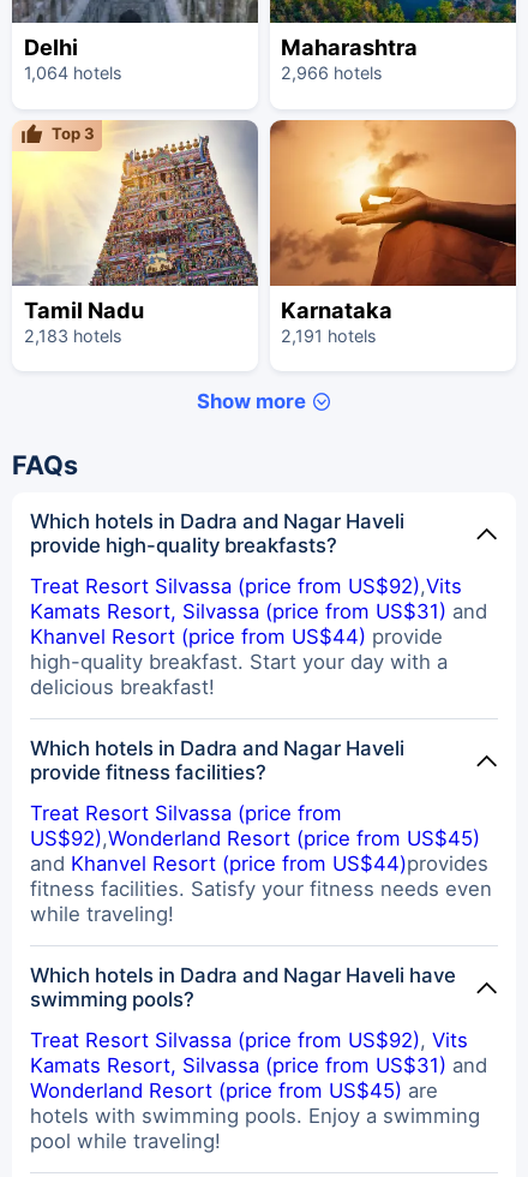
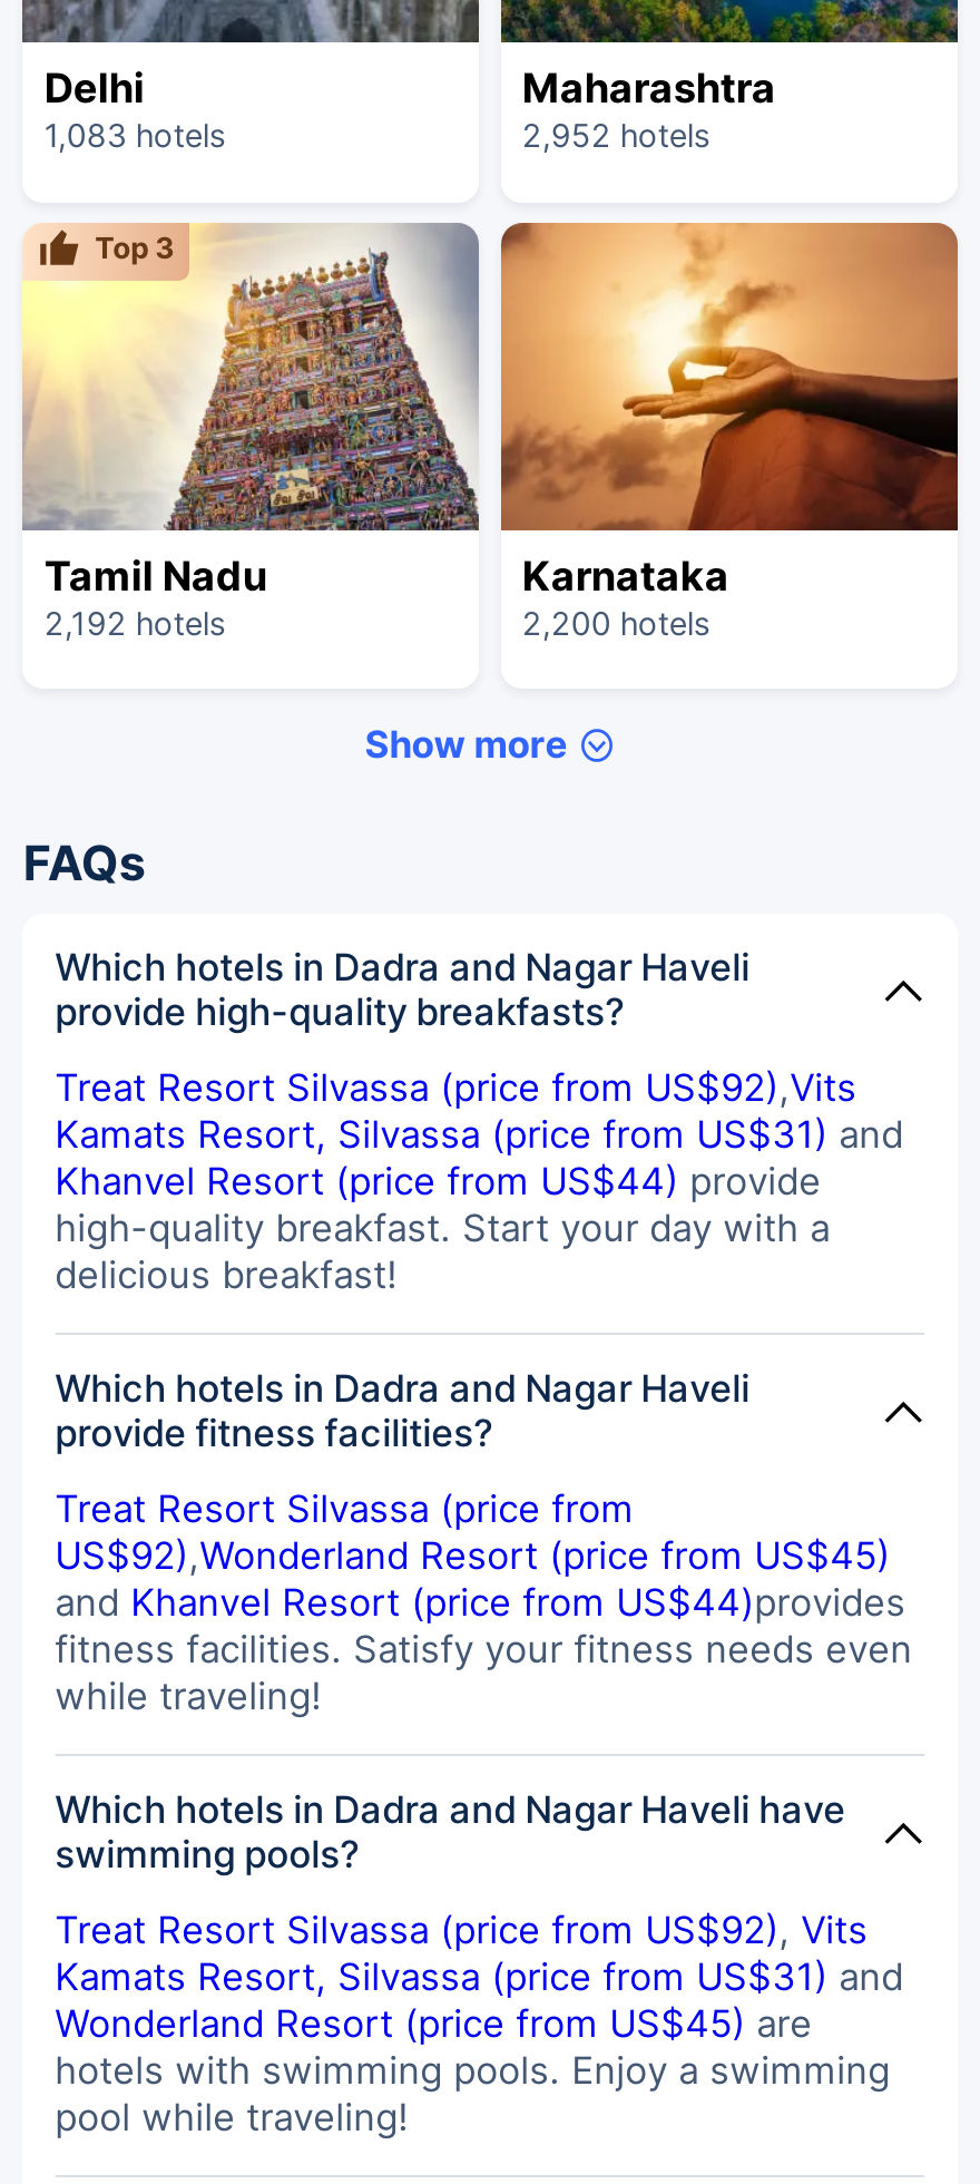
- 1,064 hotels
+ 1,083 hotels

- 2,966 hotels
+ 2,952 hotels

- 2,183 hotels
+ 2,192 hotels

- 2,191 hotels
+ 2,200 hotels
